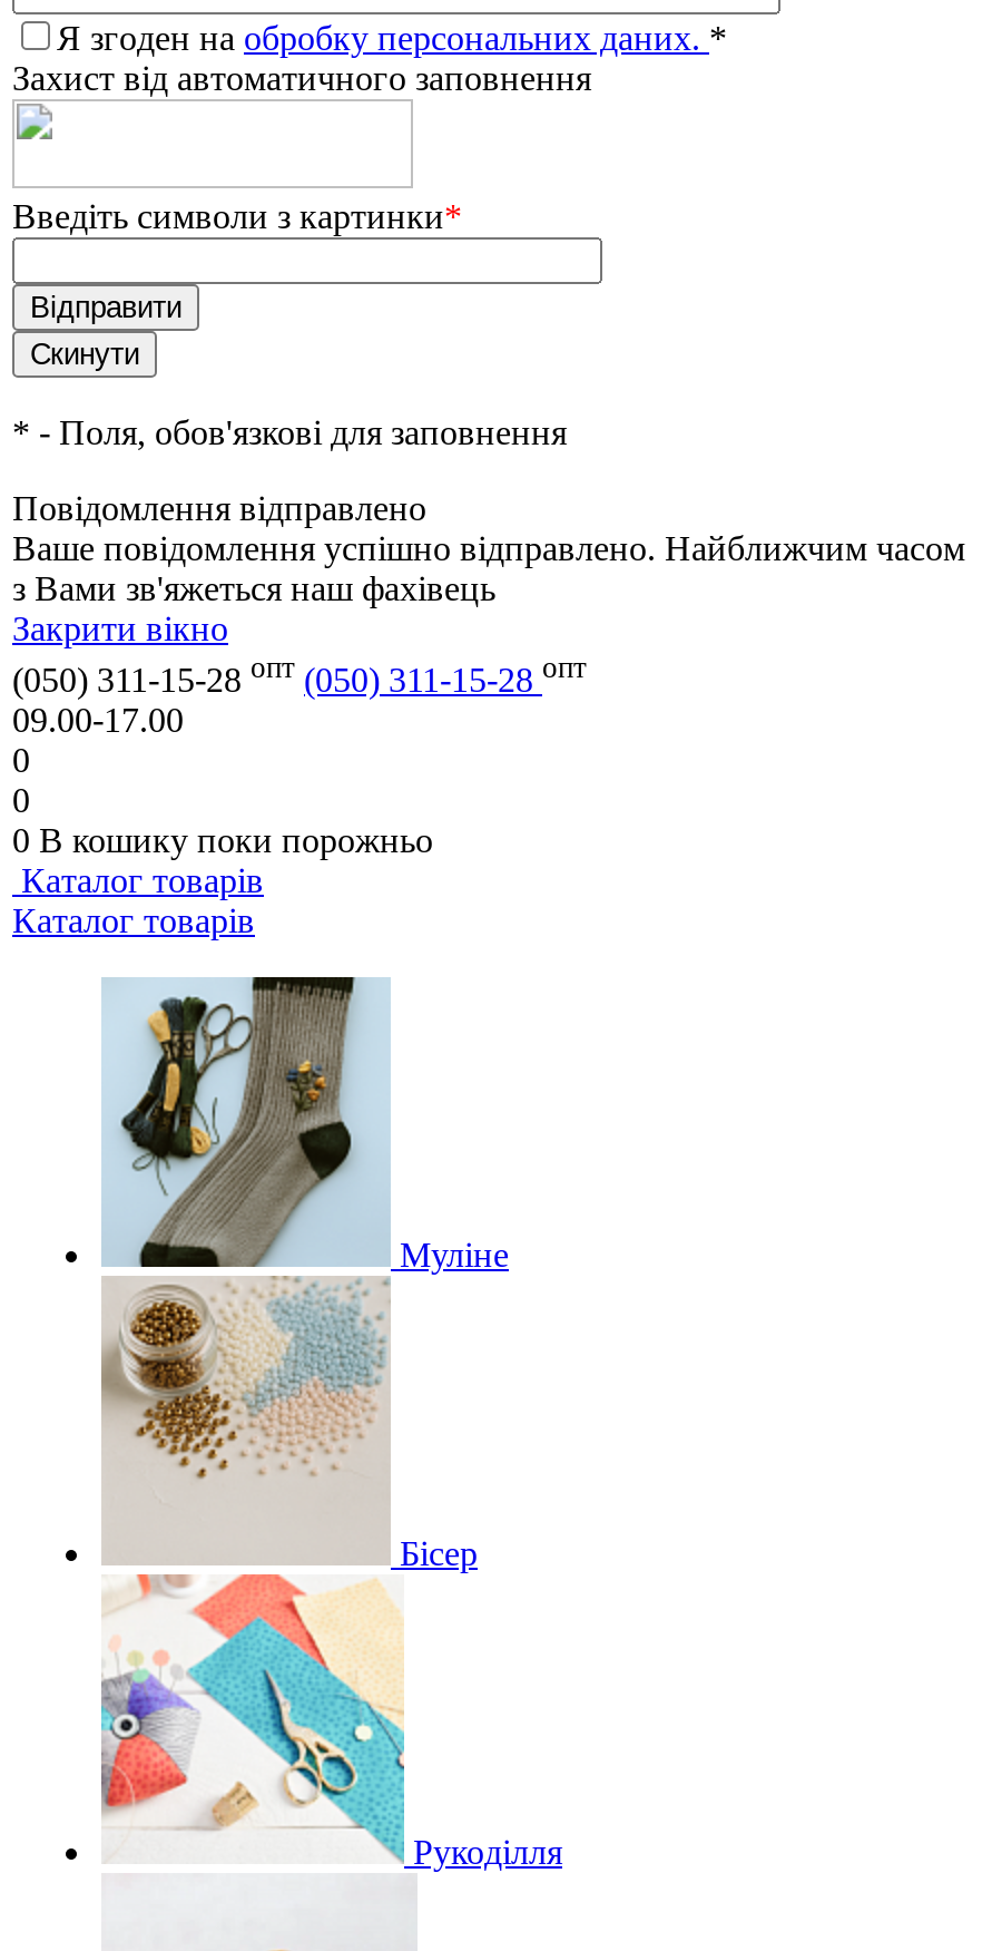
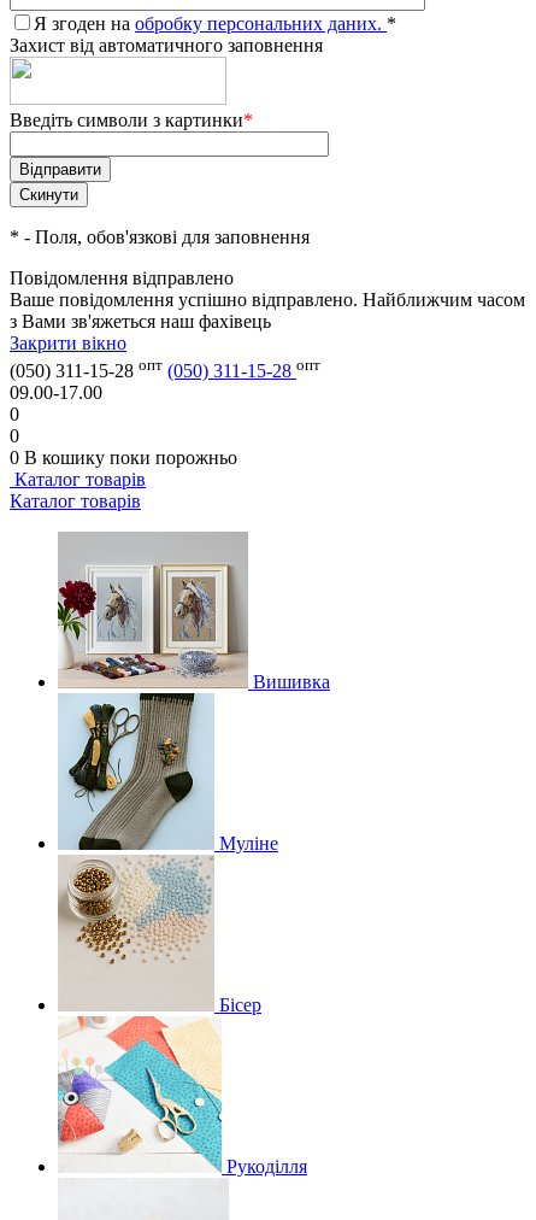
+ [image]
+ Вишивка
